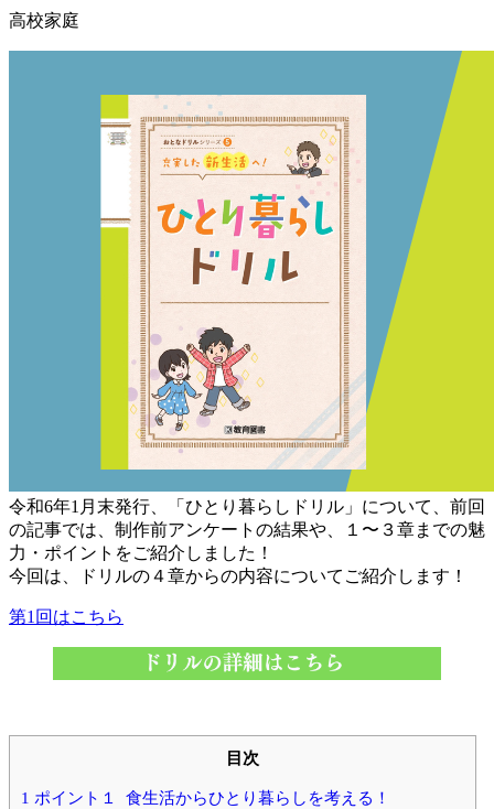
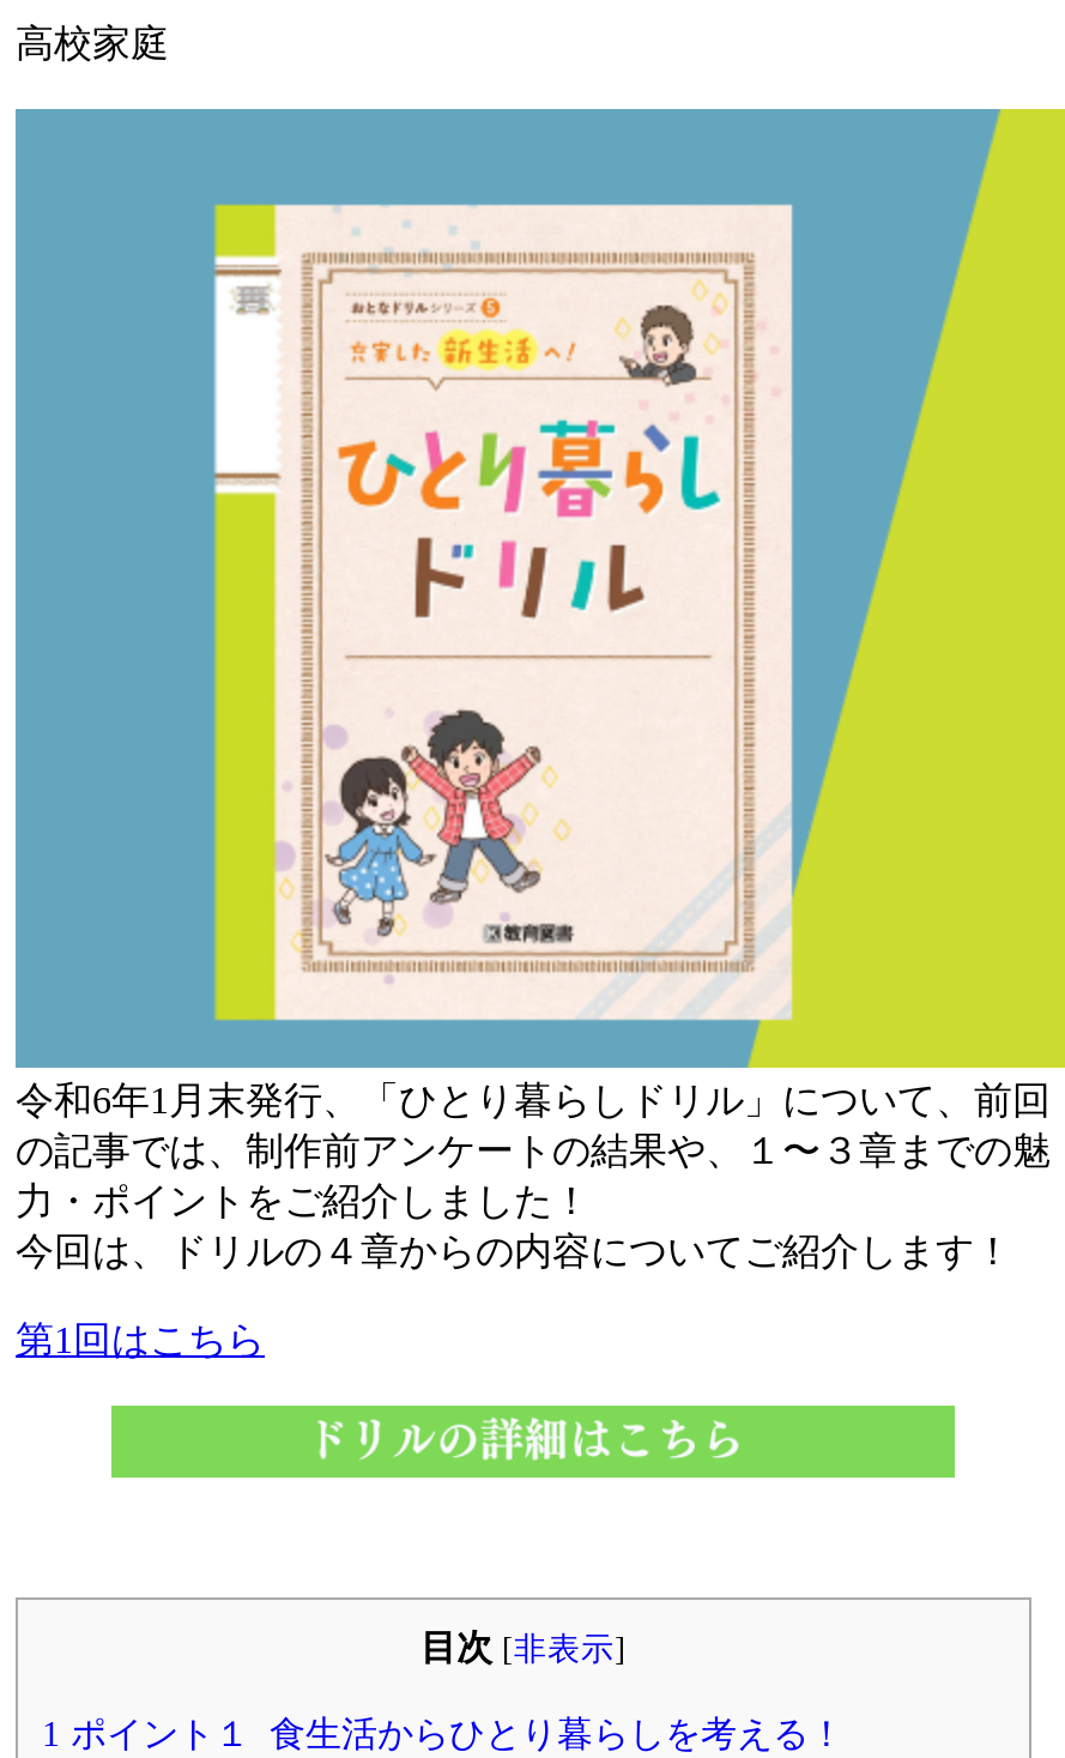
- 目次
+ 目次 [非表示]
